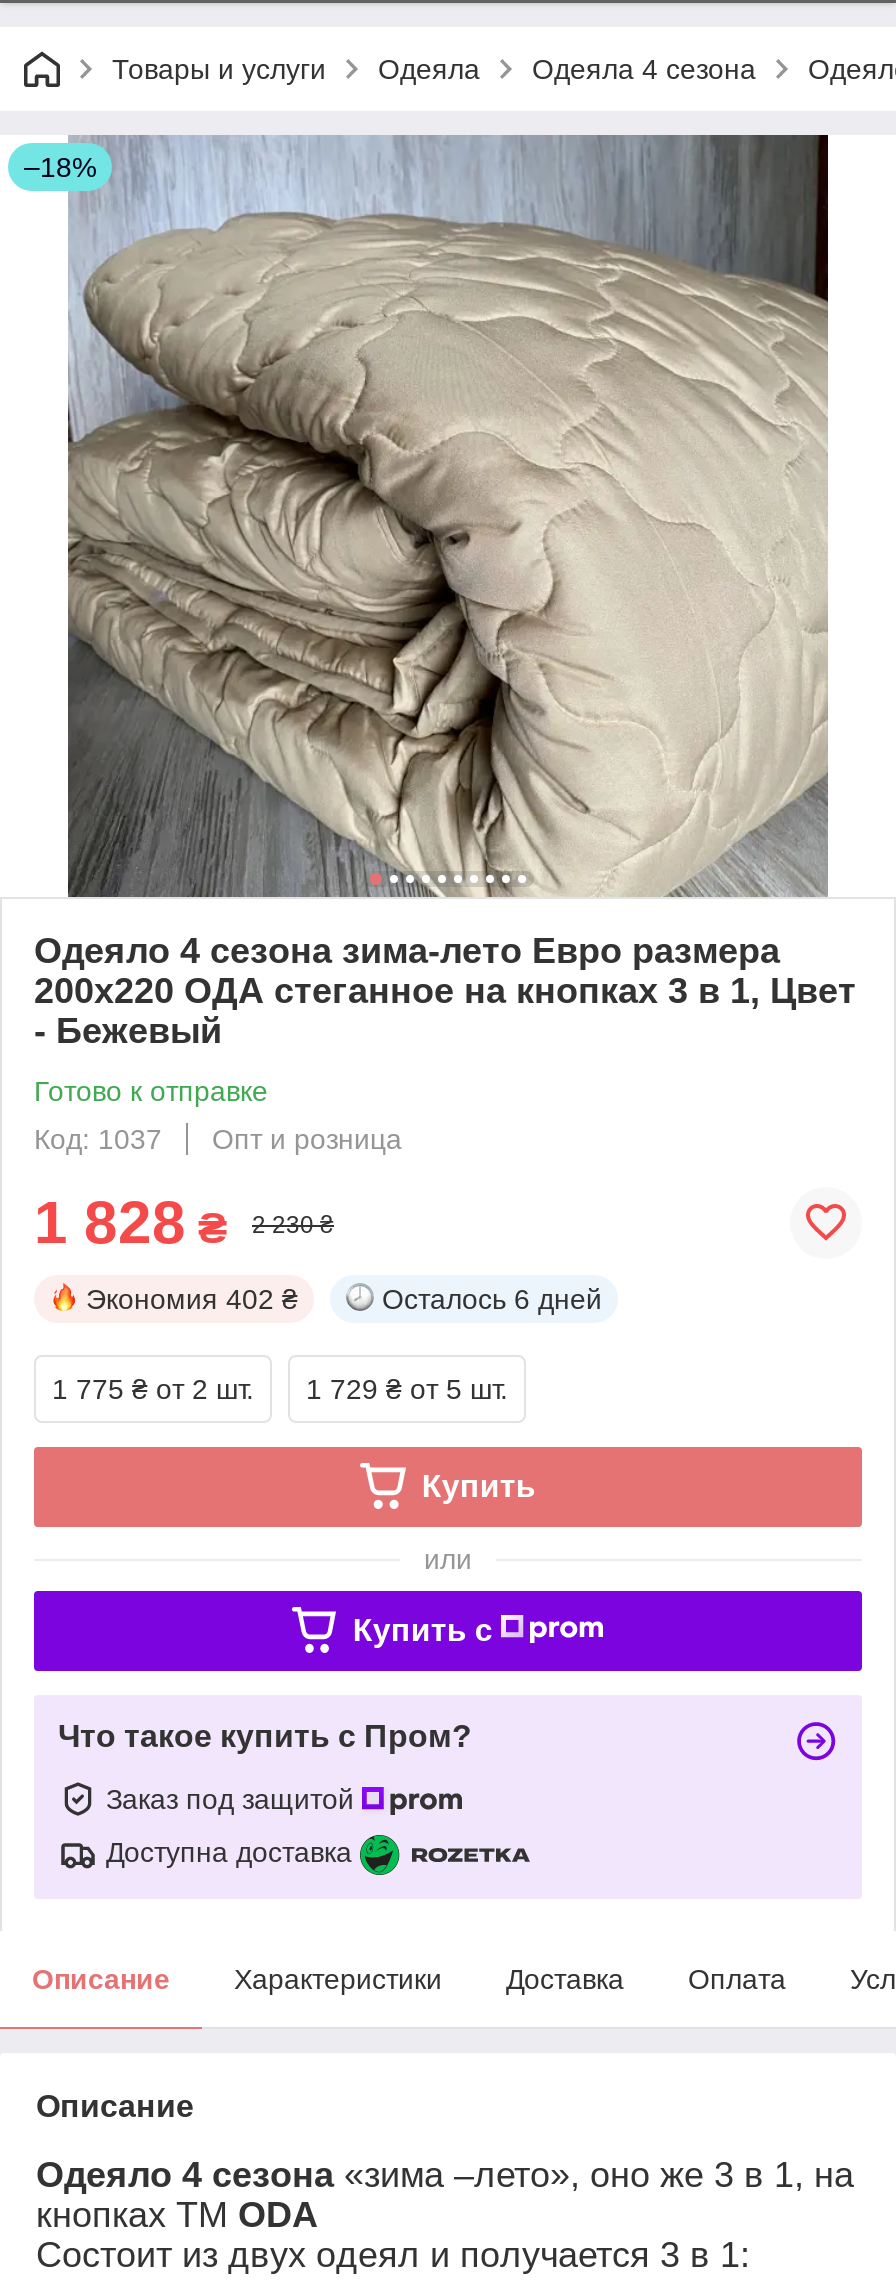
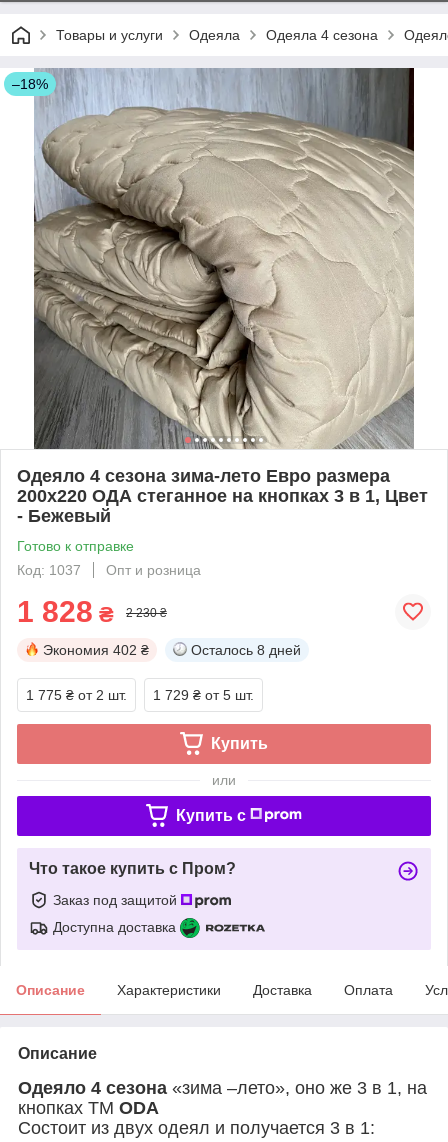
- Осталось 6 дней
+ Осталось 8 дней
